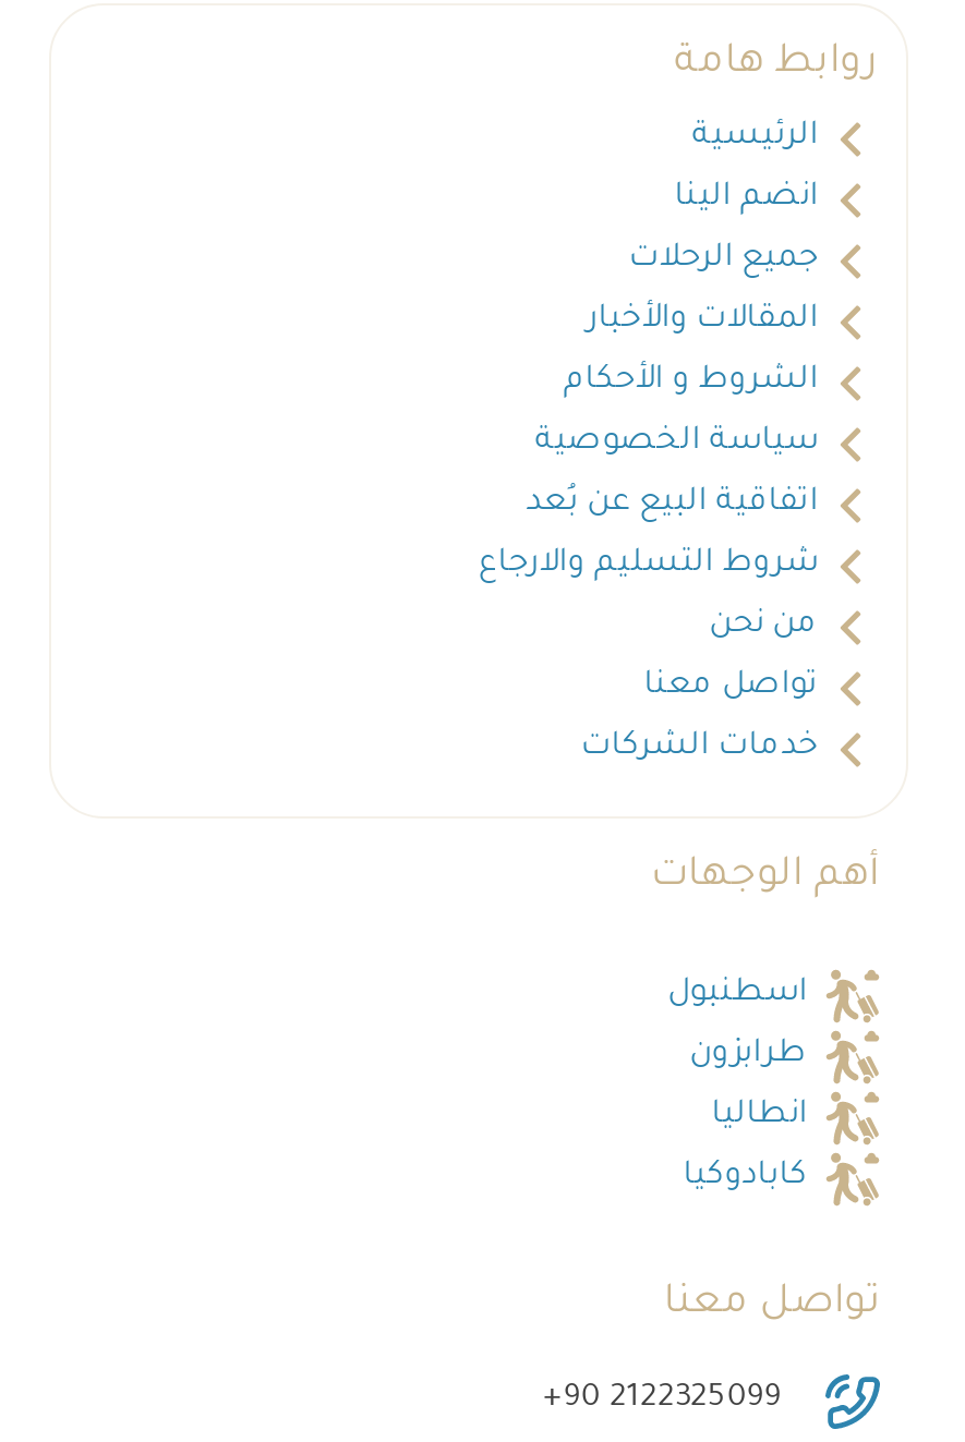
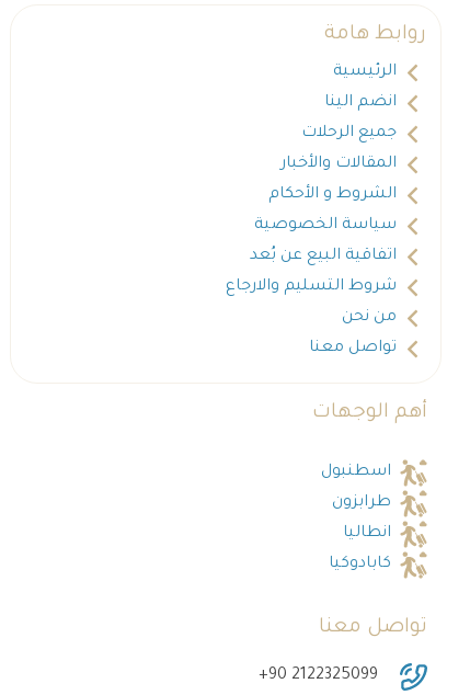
- خدمات الشركات
